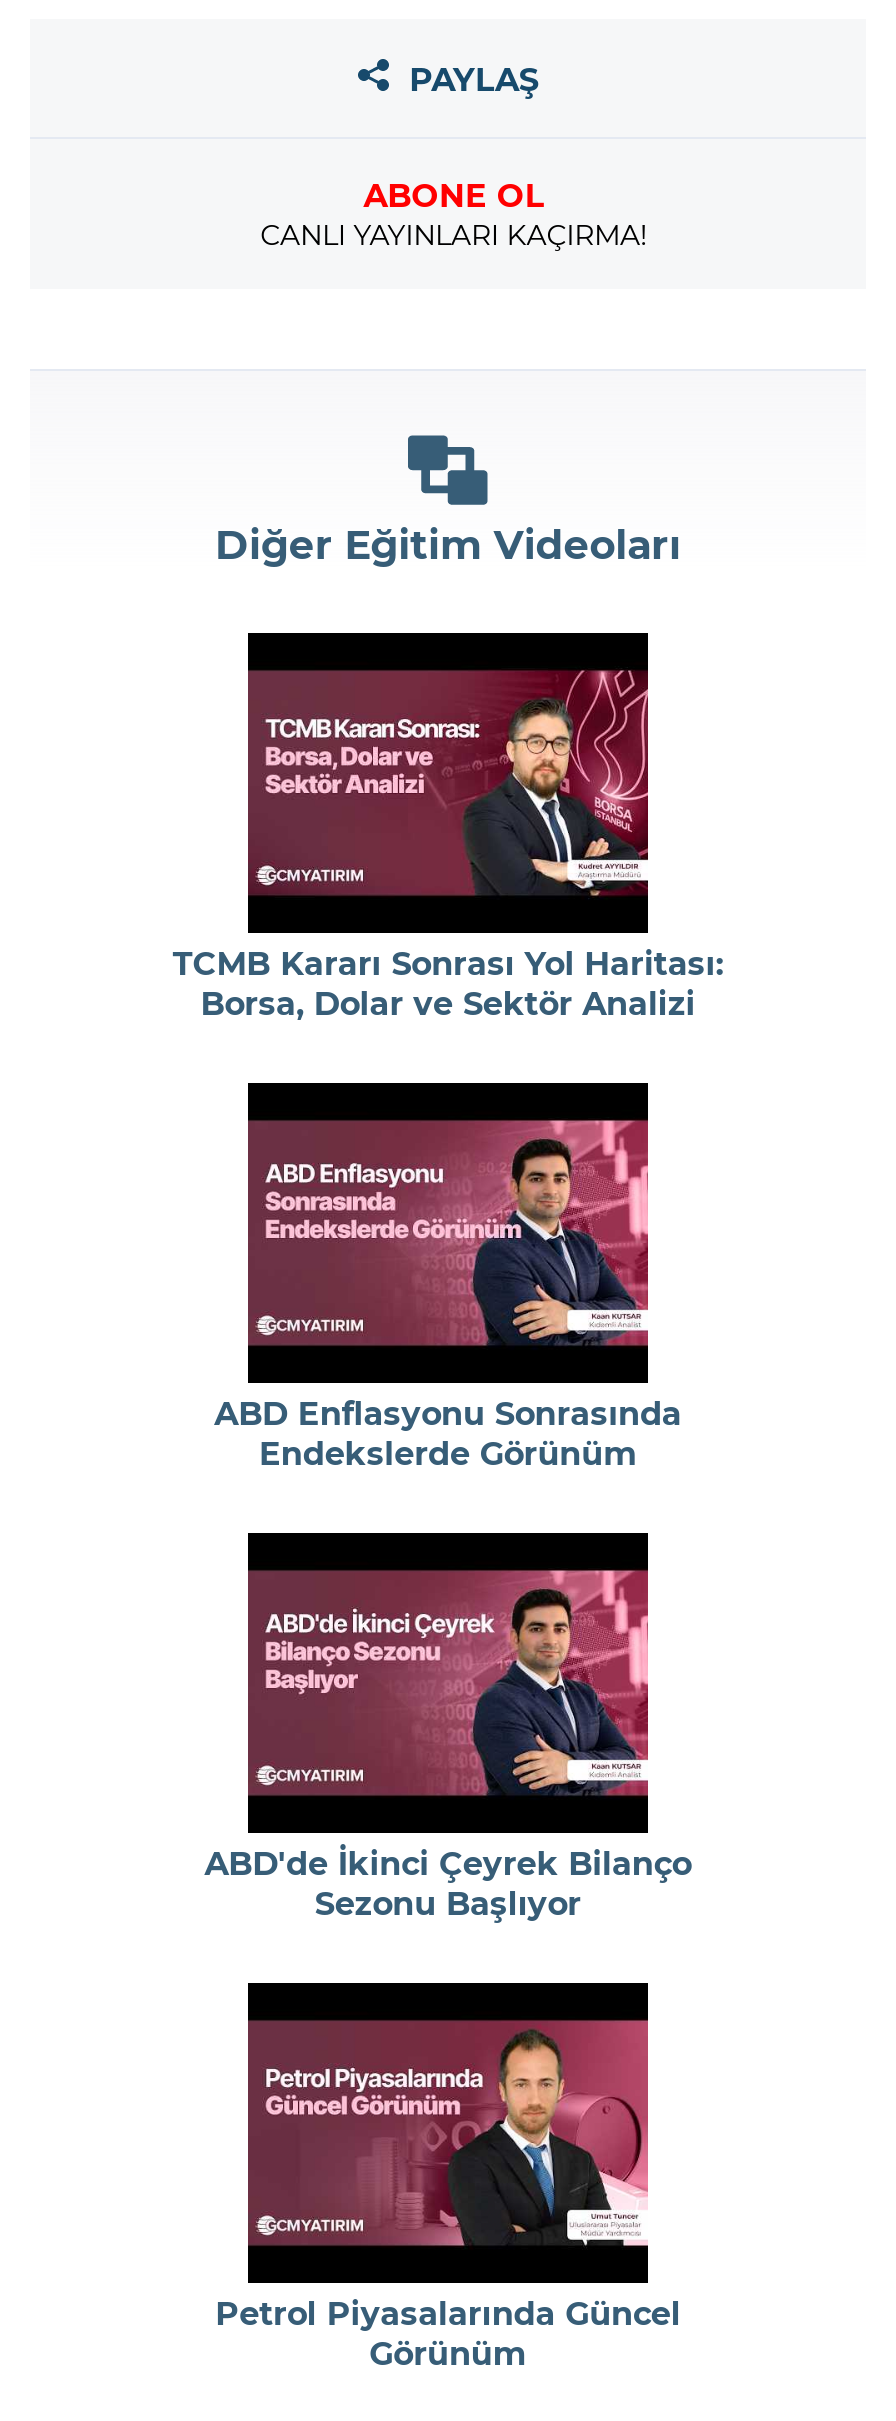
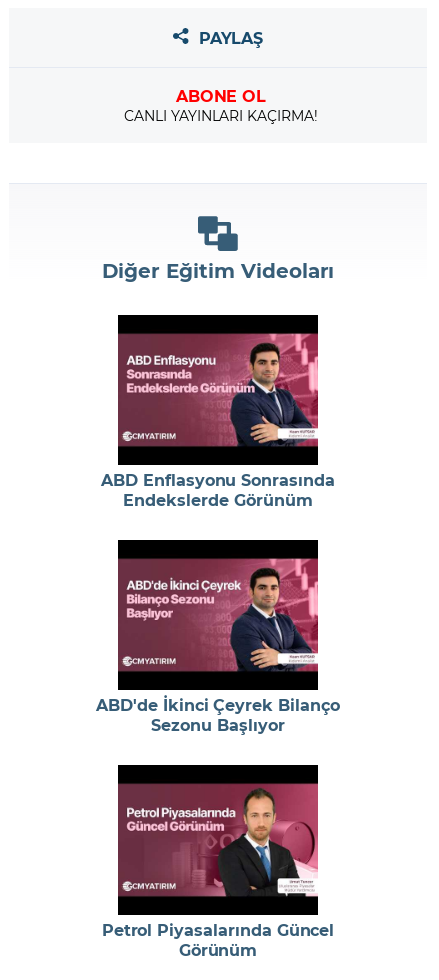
- [image]
- TCMB Kararı Sonrası Yol Haritası:
- Borsa, Dolar ve Sektör Analizi
